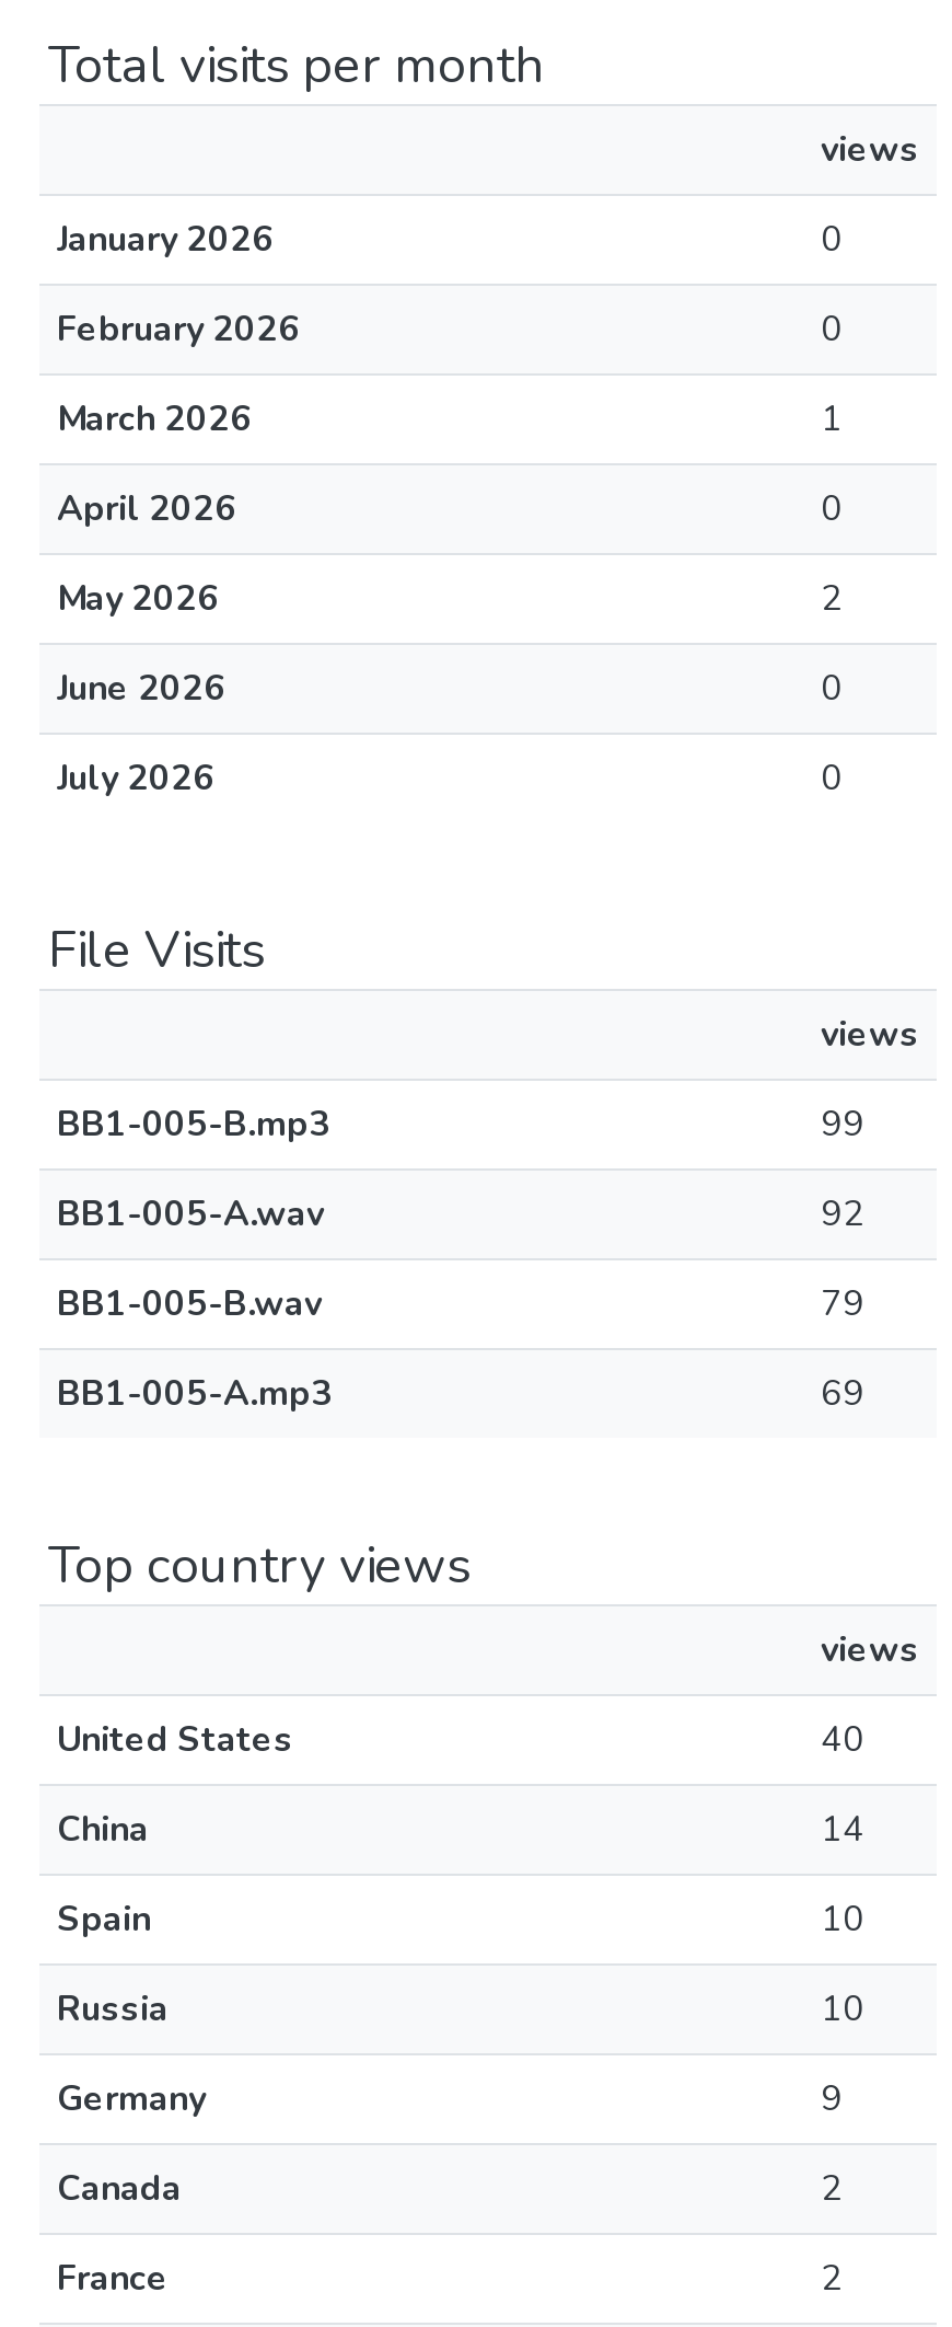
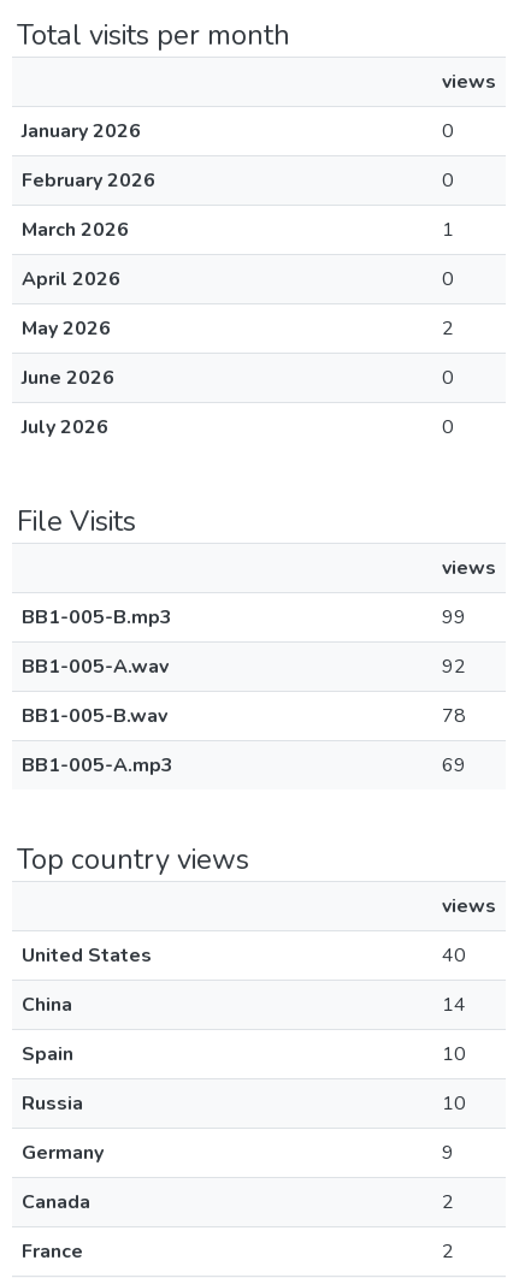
- 79
+ 78
